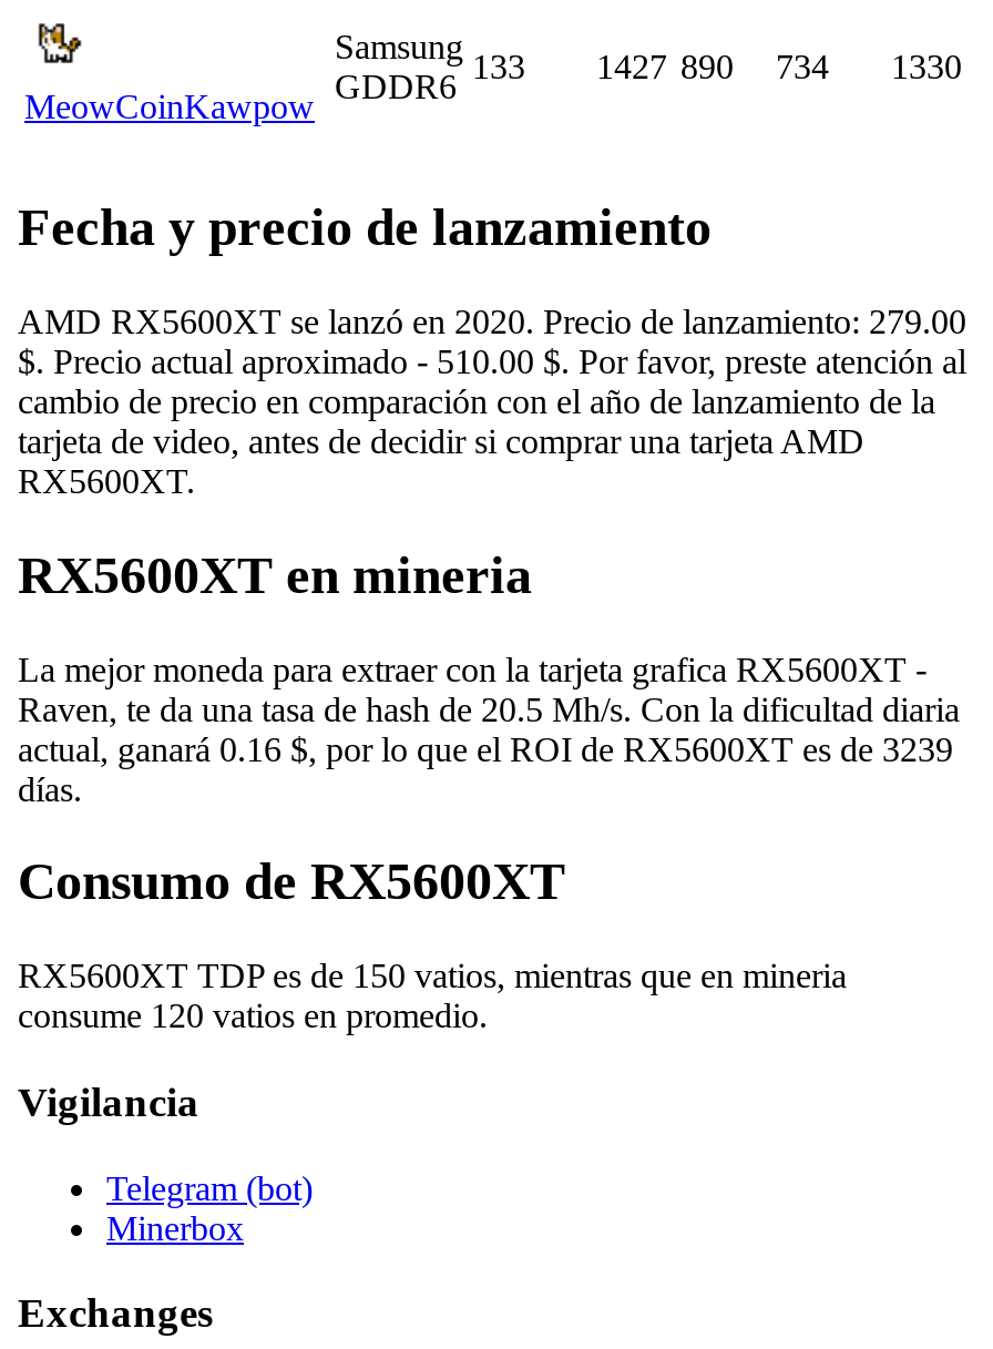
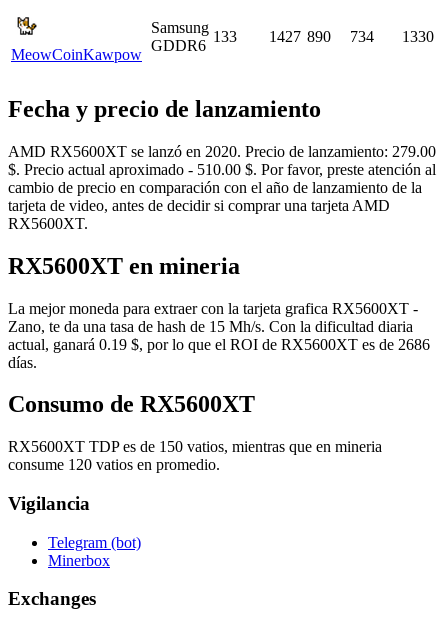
- Raven, te da una tasa de hash de 20.5 Mh/s. Con la dificultad diaria
+ Zano, te da una tasa de hash de 15 Mh/s. Con la dificultad diaria

- actual, ganará 0.16 $, por lo que el ROI de RX5600XT es de 3239
+ actual, ganará 0.19 $, por lo que el ROI de RX5600XT es de 2686
